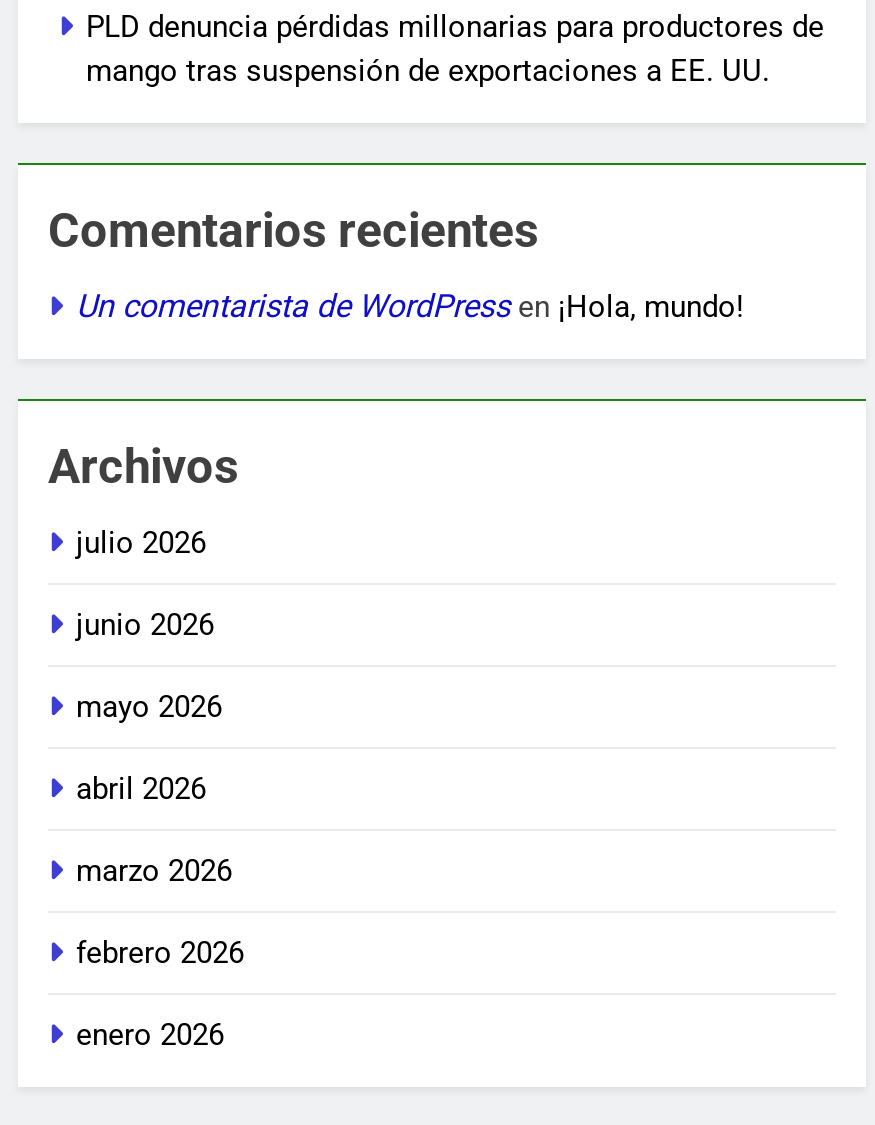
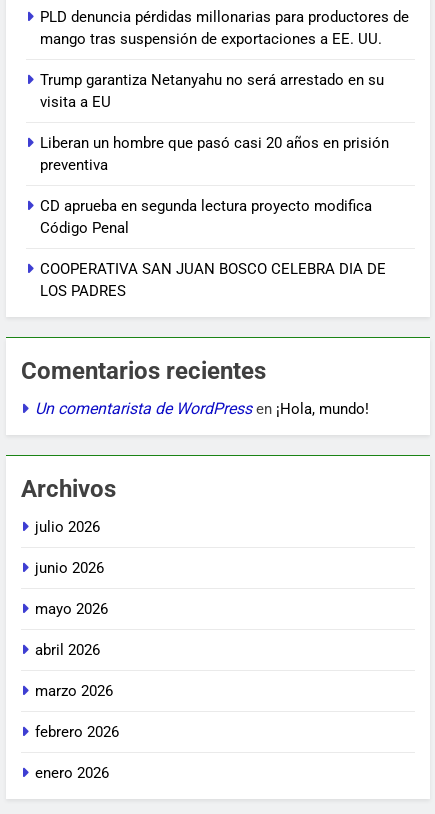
+ Trump garantiza Netanyahu no será arrestado en su
+ visita a EU
+ Liberan un hombre que pasó casi 20 años en prisión
+ preventiva
+ CD aprueba en segunda lectura proyecto modifica
+ Código Penal
+ COOPERATIVA SAN JUAN BOSCO CELEBRA DIA DE
+ LOS PADRES
